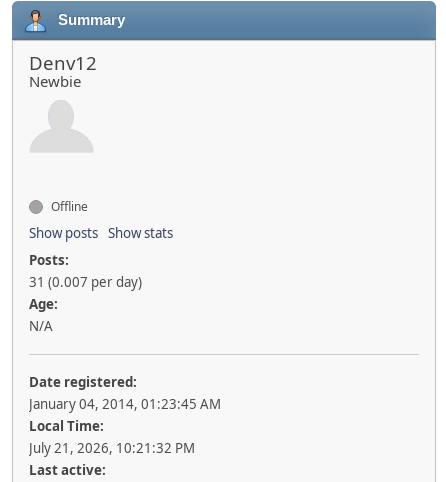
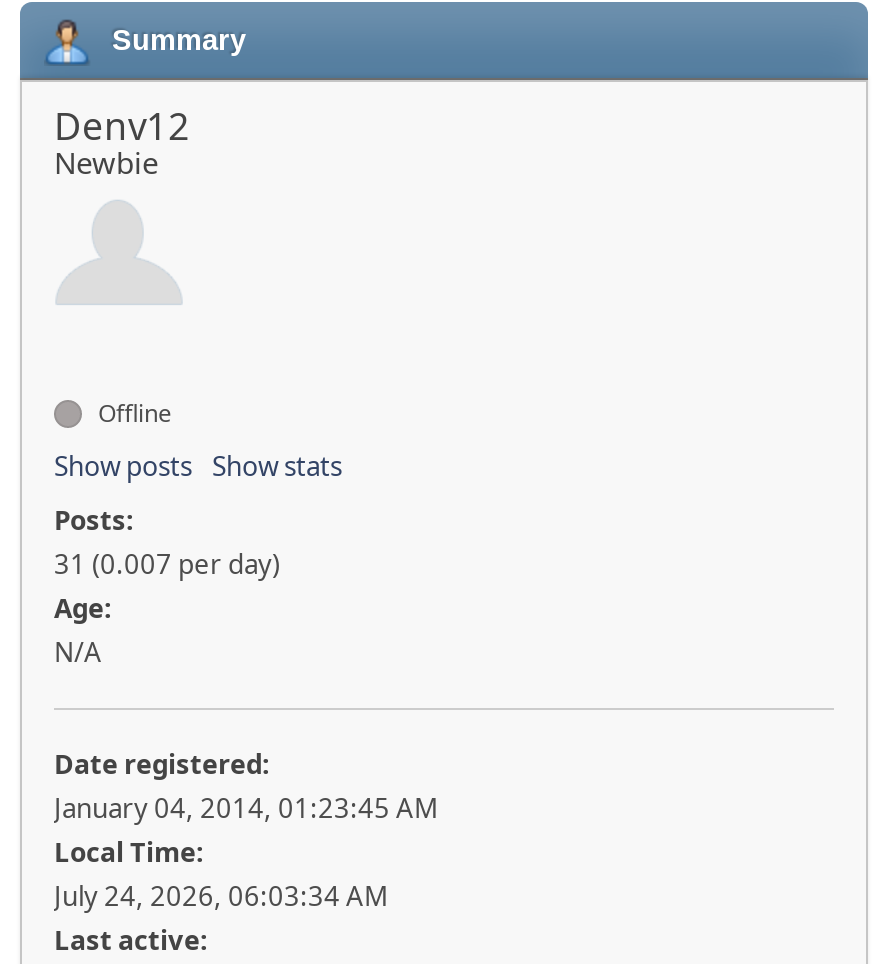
- July 21, 2026, 10:21:32 PM
+ July 24, 2026, 06:03:34 AM
